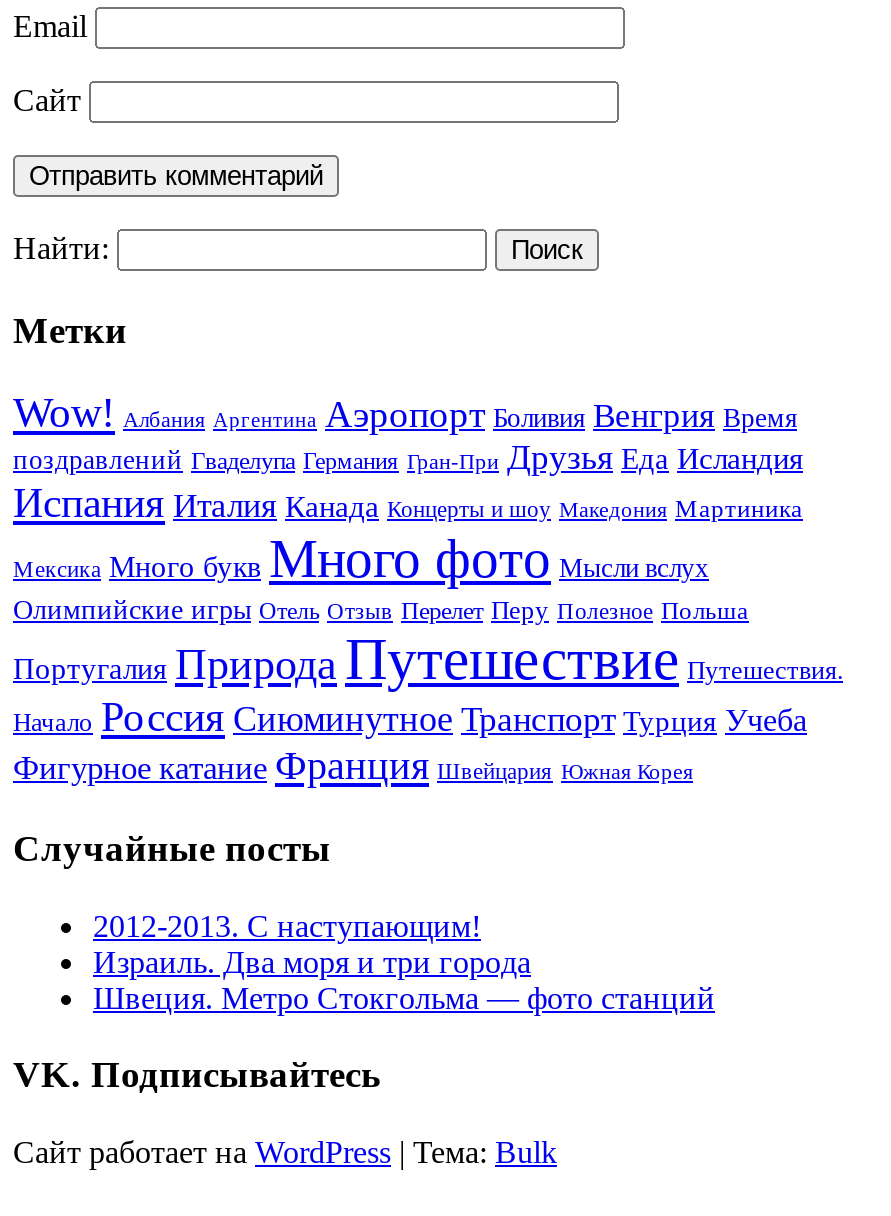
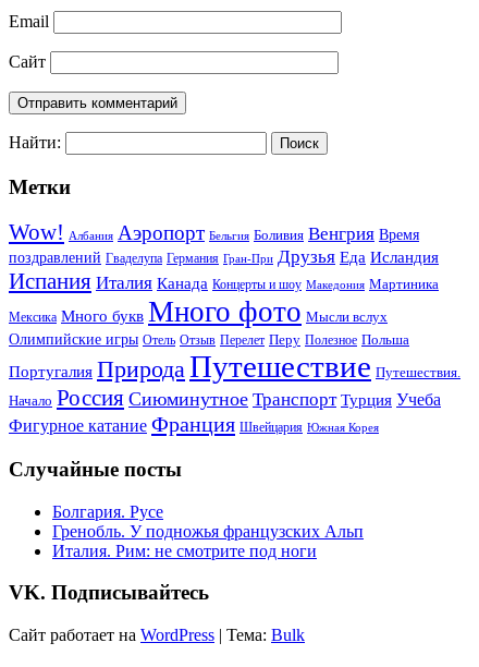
- Wow! Албания Аргентина Аэропорт Боливия Венгрия Время
+ Wow! Албания Аэропорт Бельгия Боливия Венгрия Время

- 2012-2013. С наступающим!
- Израиль. Два моря и три города
- Швеция. Метро Стокгольма — фото станций
+ Болгария. Русе
+ Гренобль. У подножья французских Альп
+ Италия. Рим: не смотрите под ноги
